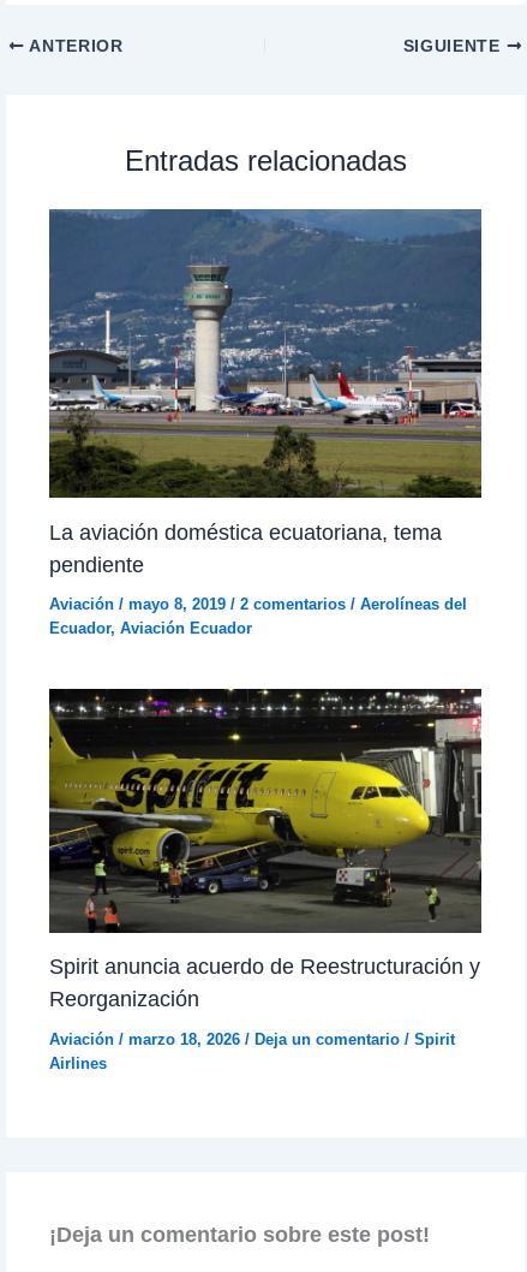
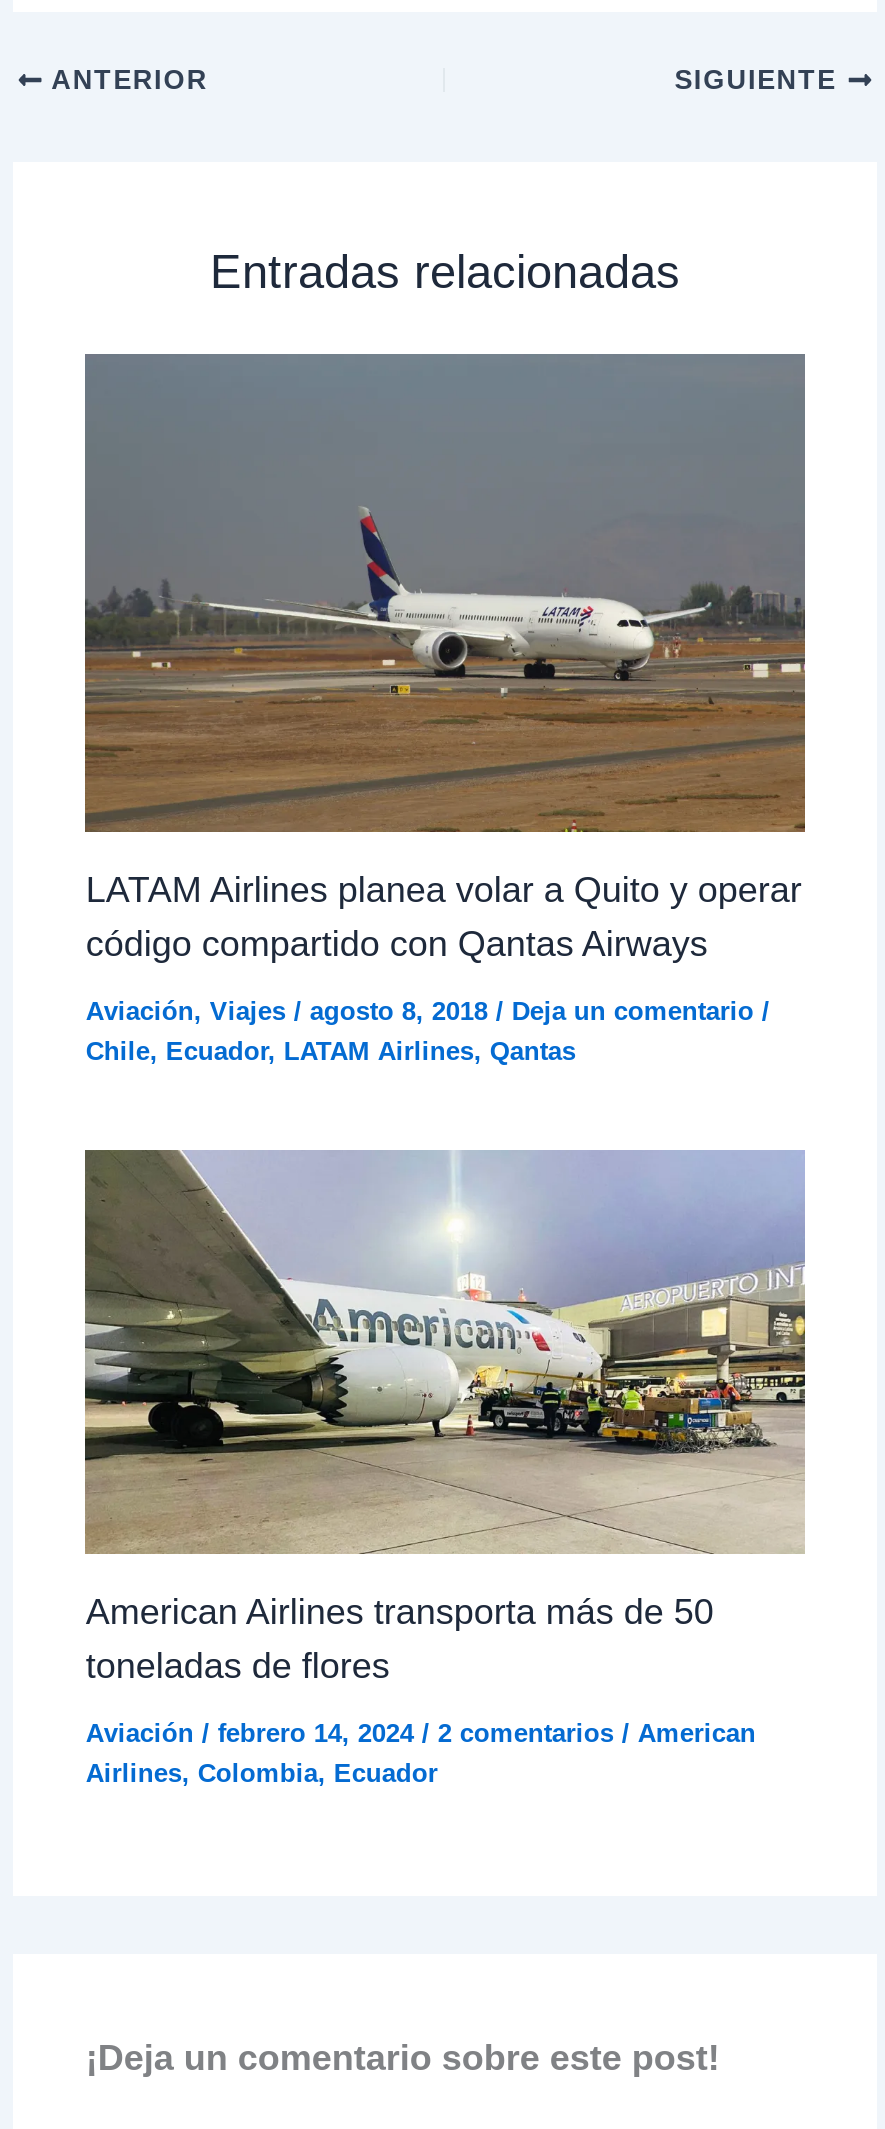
- [image]
- La aviación doméstica ecuatoriana, tema
- pendiente
+ [image]
+ LATAM Airlines planea volar a Quito y operar
+ código compartido con Qantas Airways

- Aviación / mayo 8, 2019 / 2 comentarios / Aerolíneas del
- Ecuador, Aviación Ecuador
+ Aviación, Viajes / agosto 8, 2018 / Deja un comentario /
+ Chile, Ecuador, LATAM Airlines, Qantas

- [image]
- Spirit anuncia acuerdo de Reestructuración y
- Reorganización
+ [image]
+ American Airlines transporta más de 50
+ toneladas de flores

- Aviación / marzo 18, 2026 / Deja un comentario / Spirit
- Airlines
+ Aviación / febrero 14, 2024 / 2 comentarios / American
+ Airlines, Colombia, Ecuador
